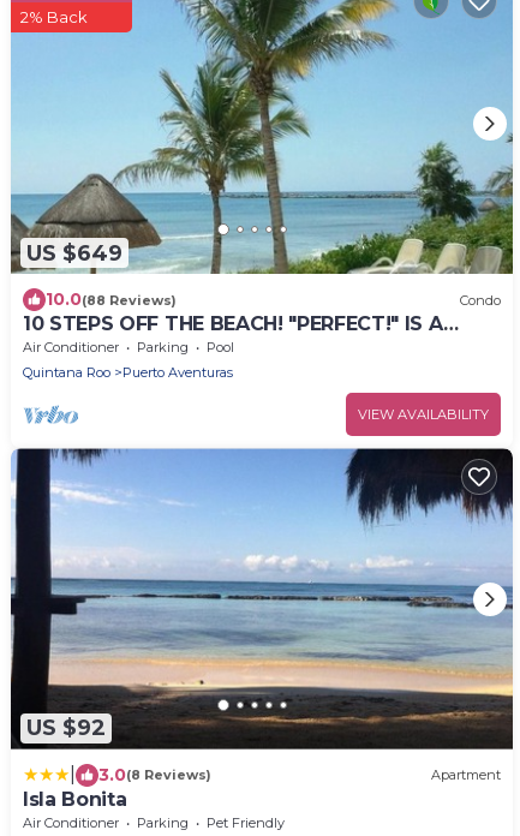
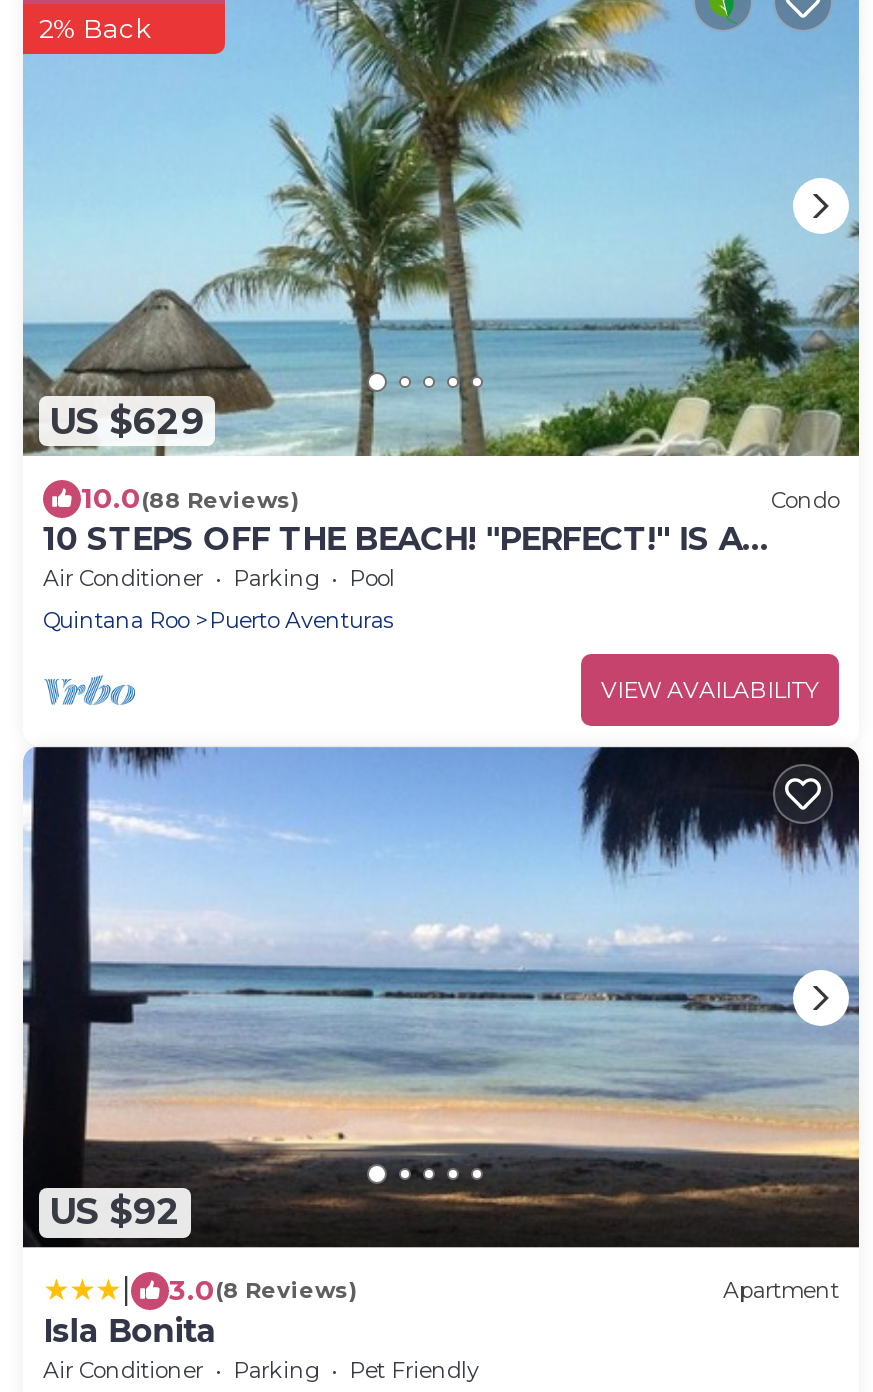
- US $649
+ US $629
